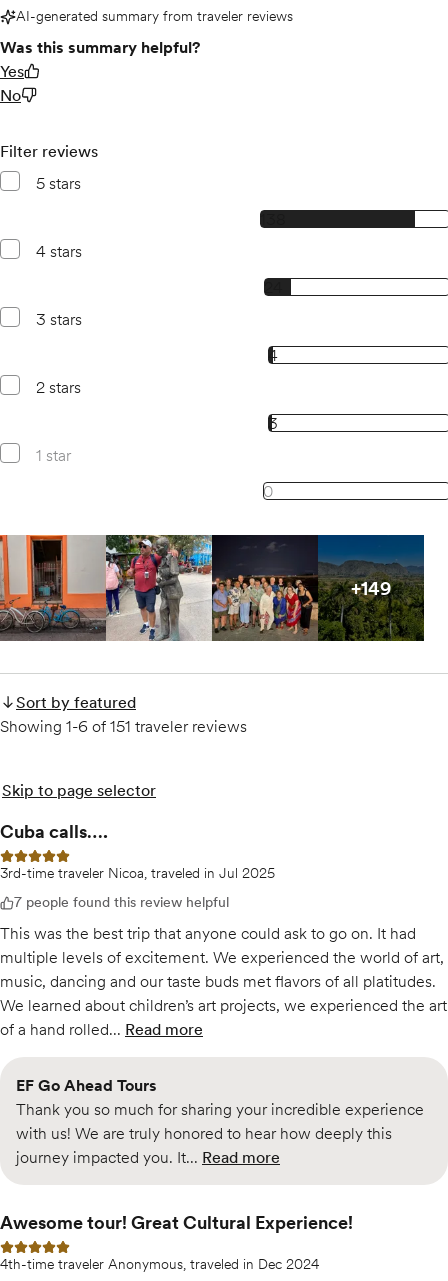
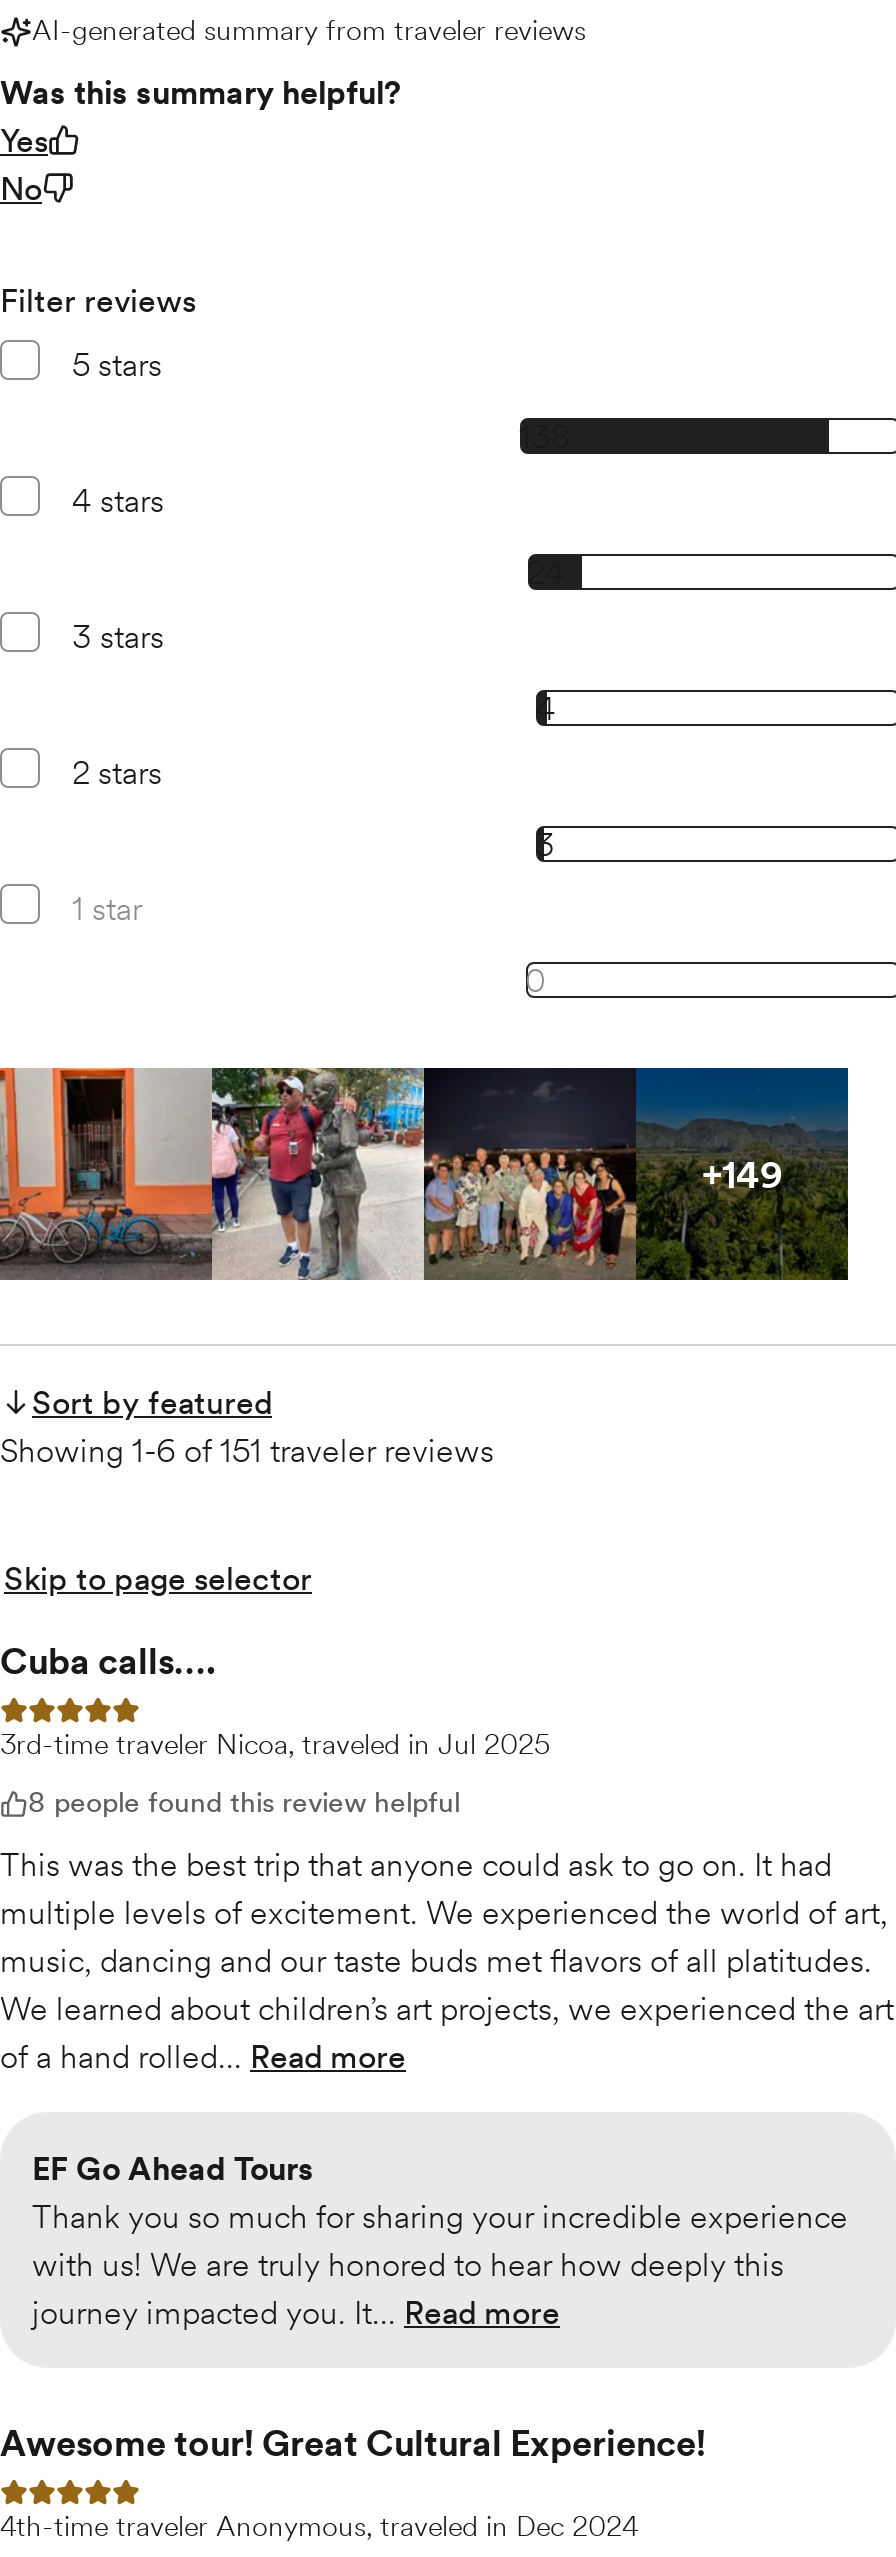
- 7 people found this review helpful
+ 8 people found this review helpful
